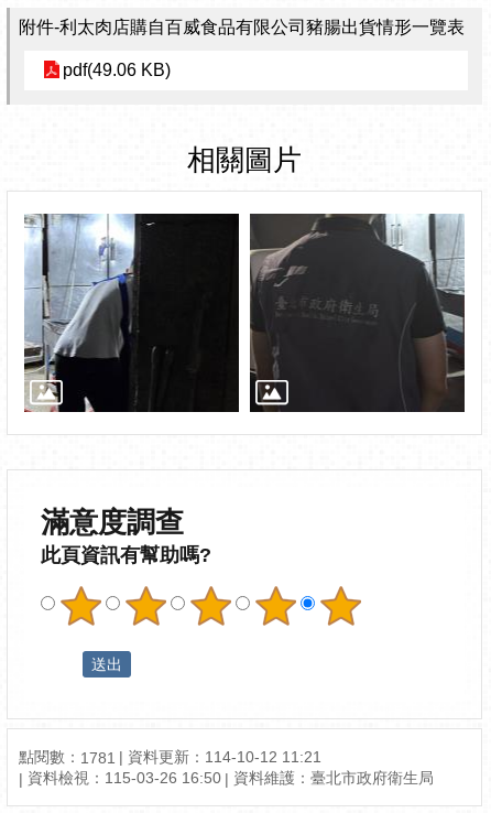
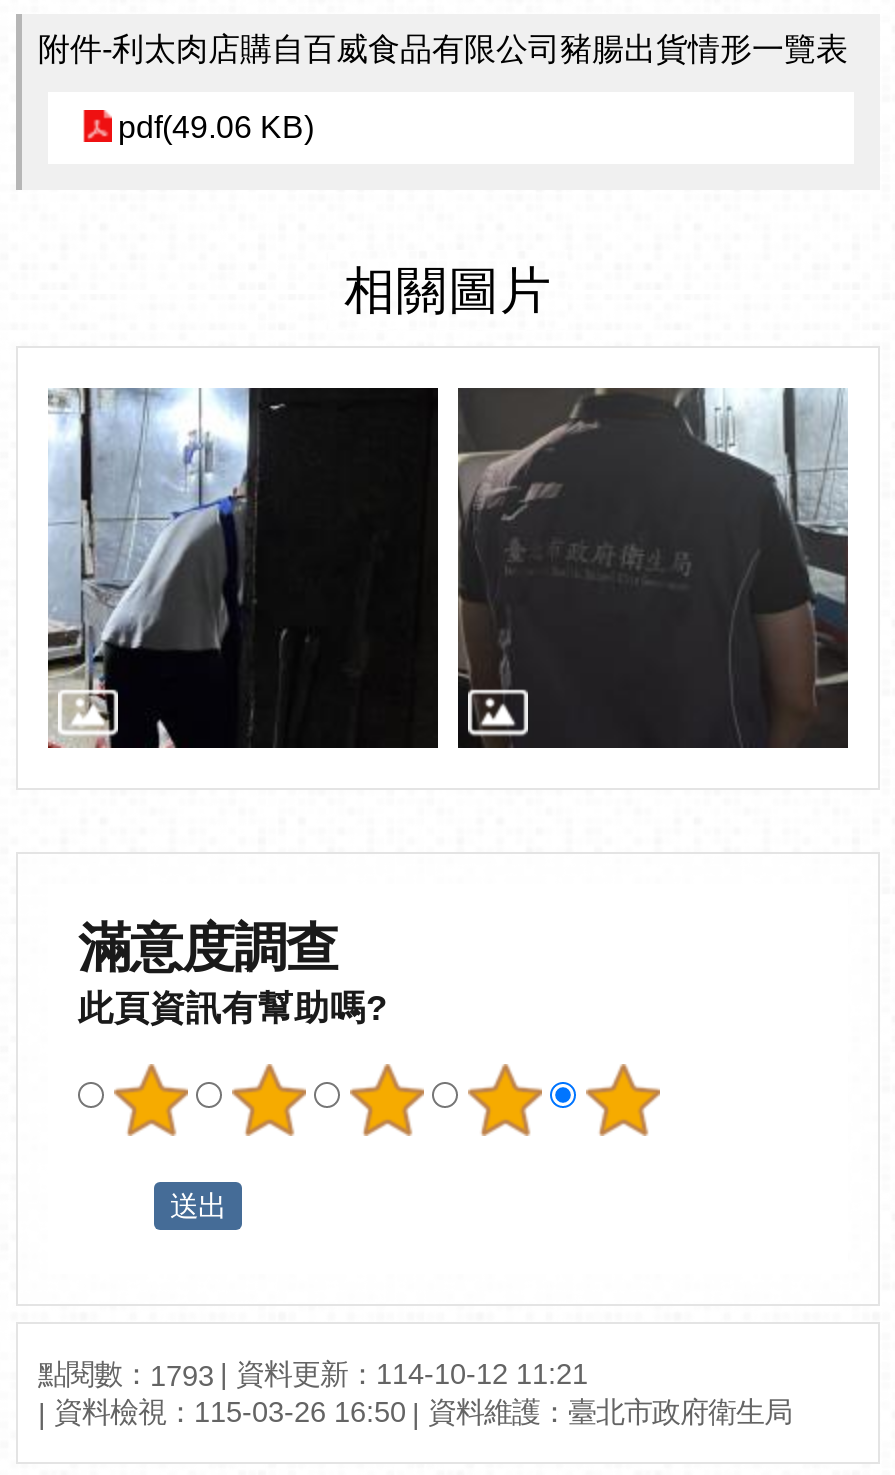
- 點閱數：1781 資料更新：114-10-12 11:21
+ 點閱數：1793 資料更新：114-10-12 11:21
